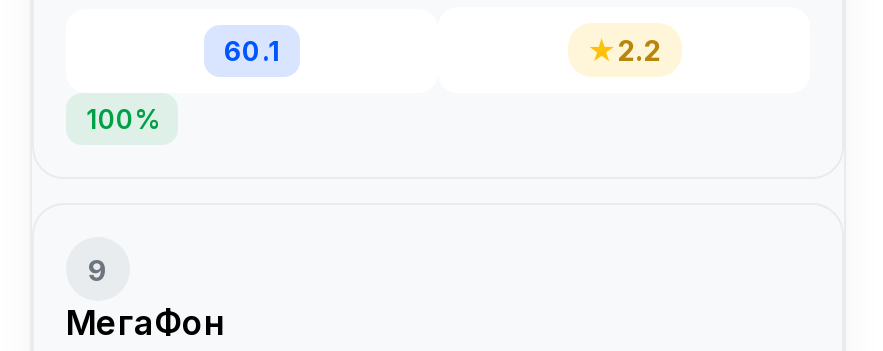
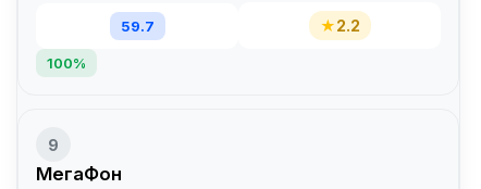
- 60.1
+ 59.7
